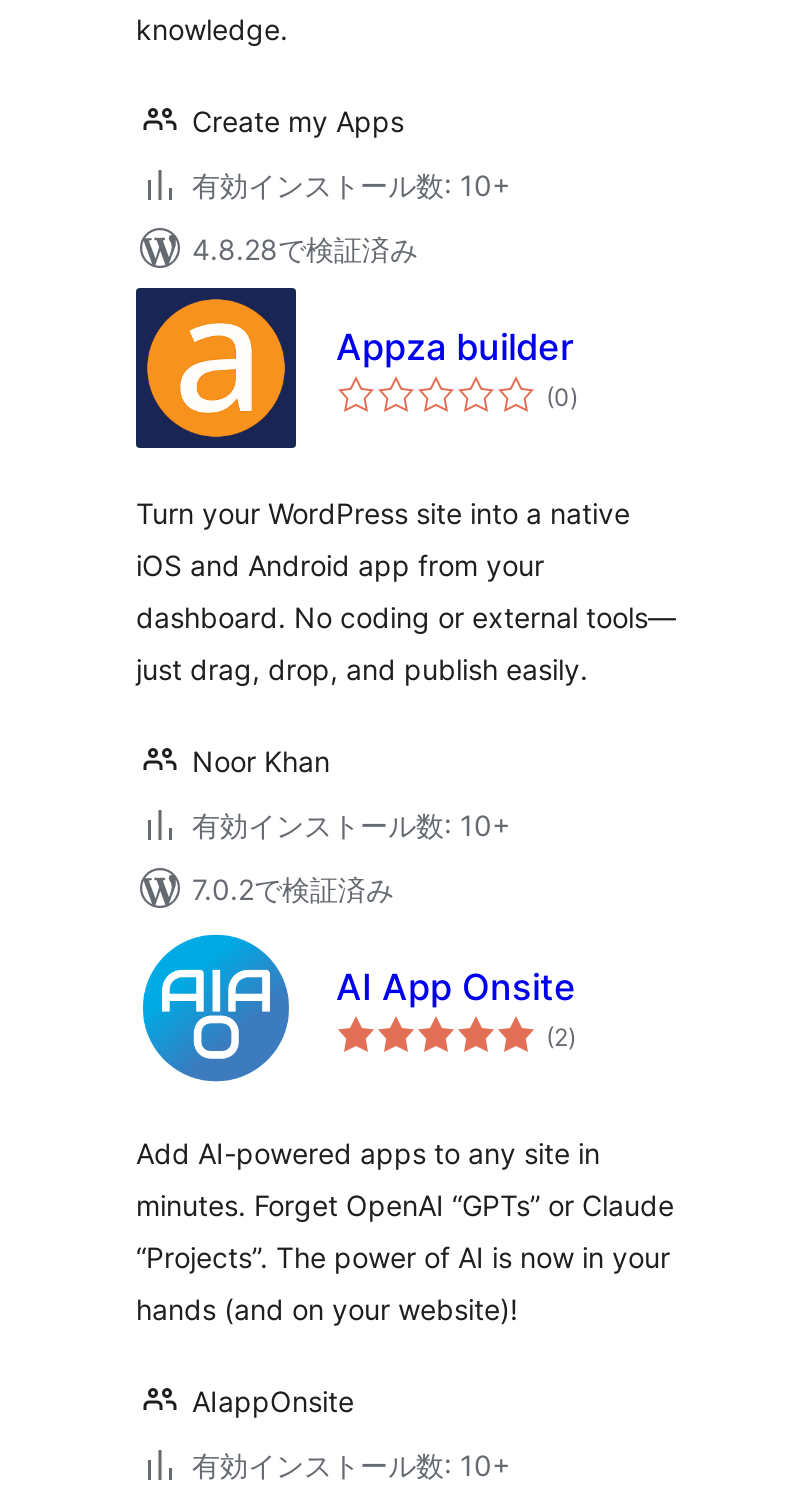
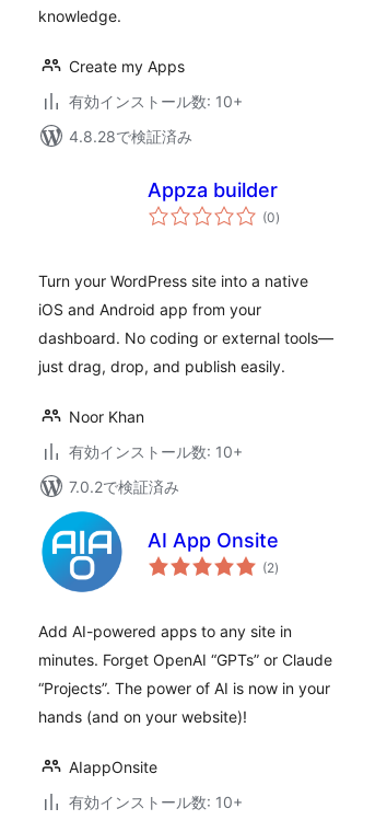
- [image]
